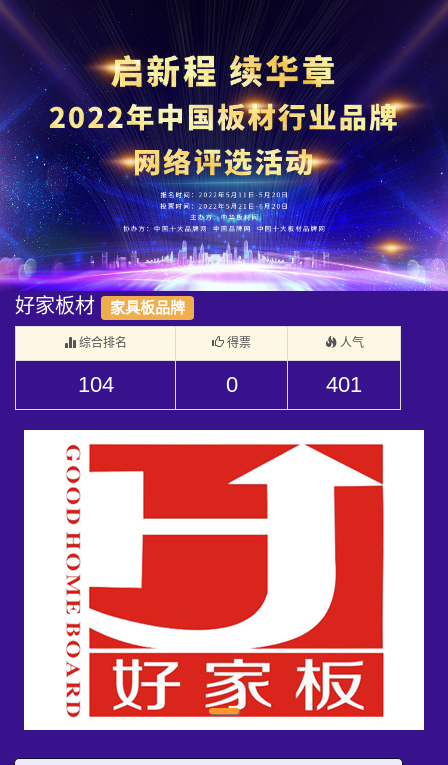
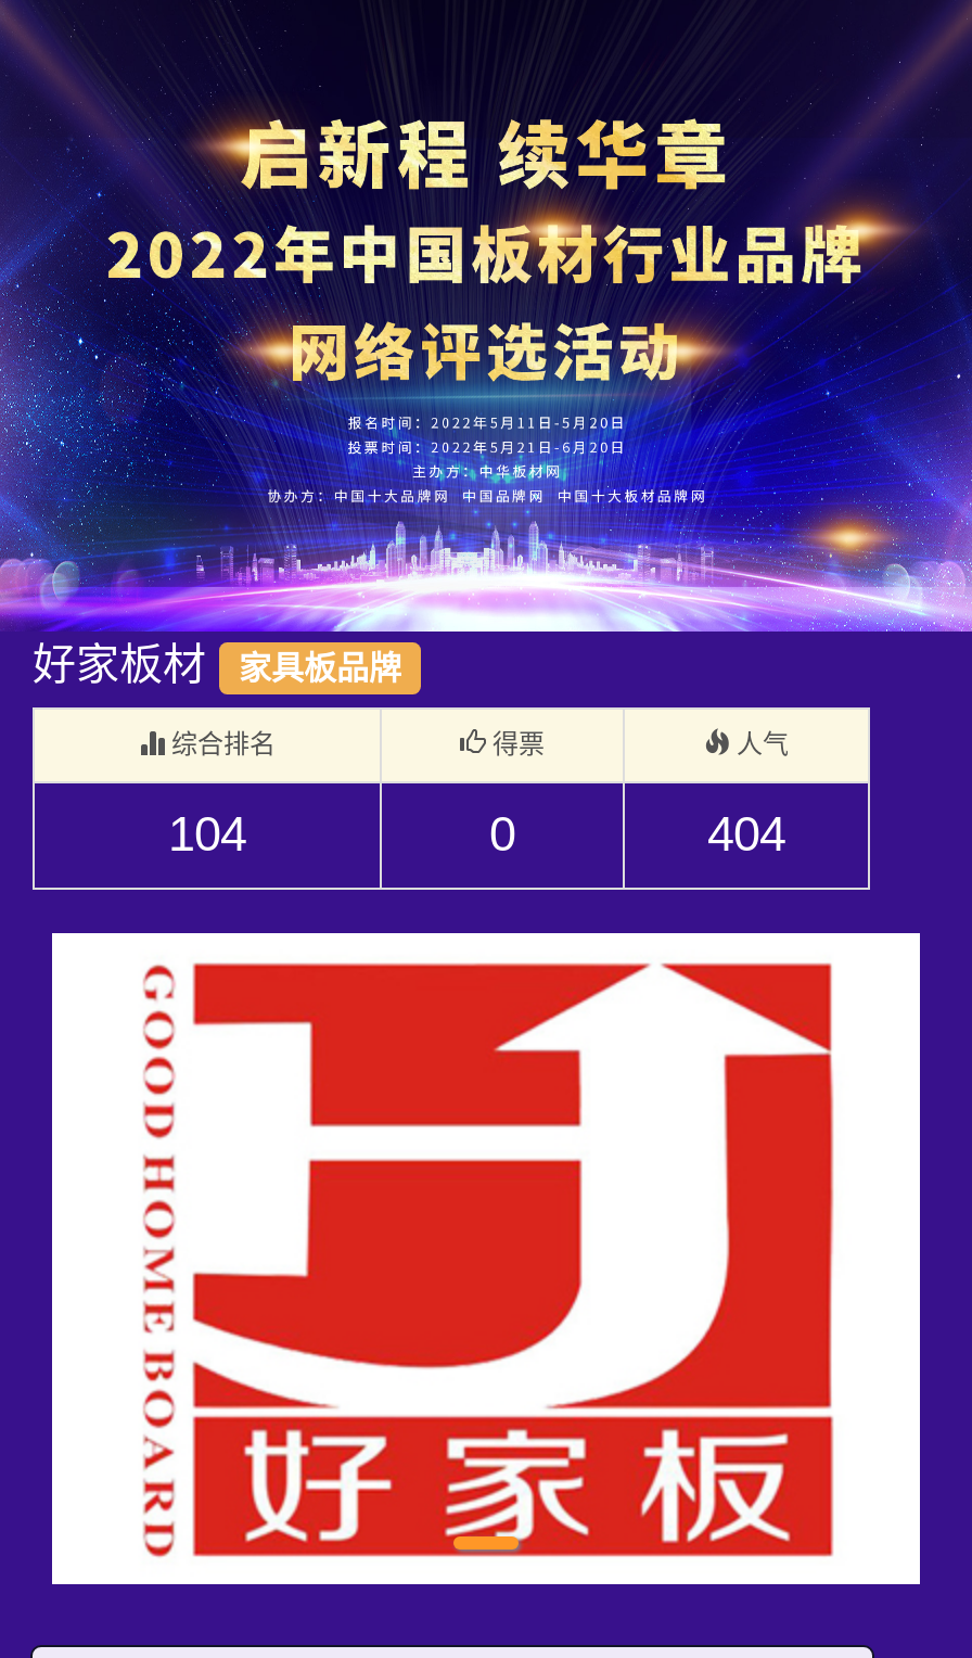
- 401
+ 404
